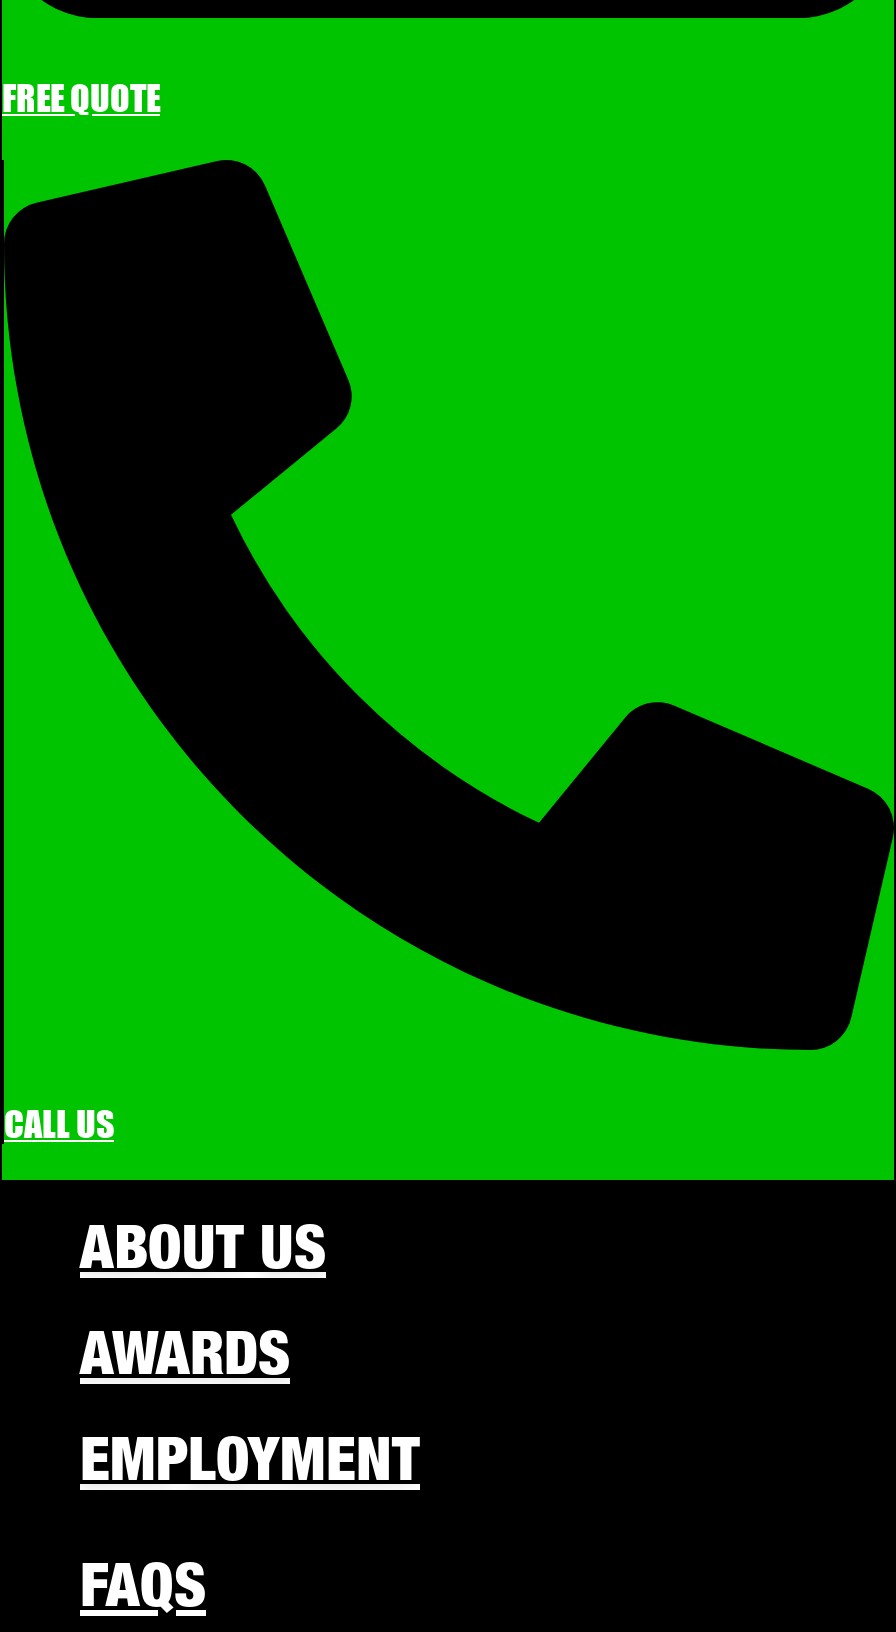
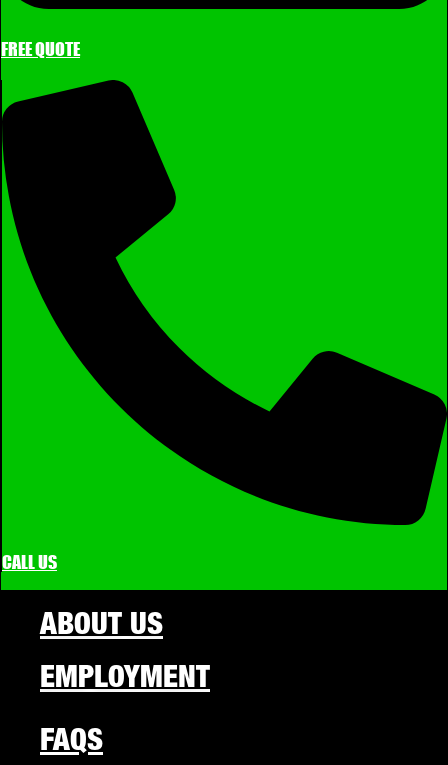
- AWARDS
